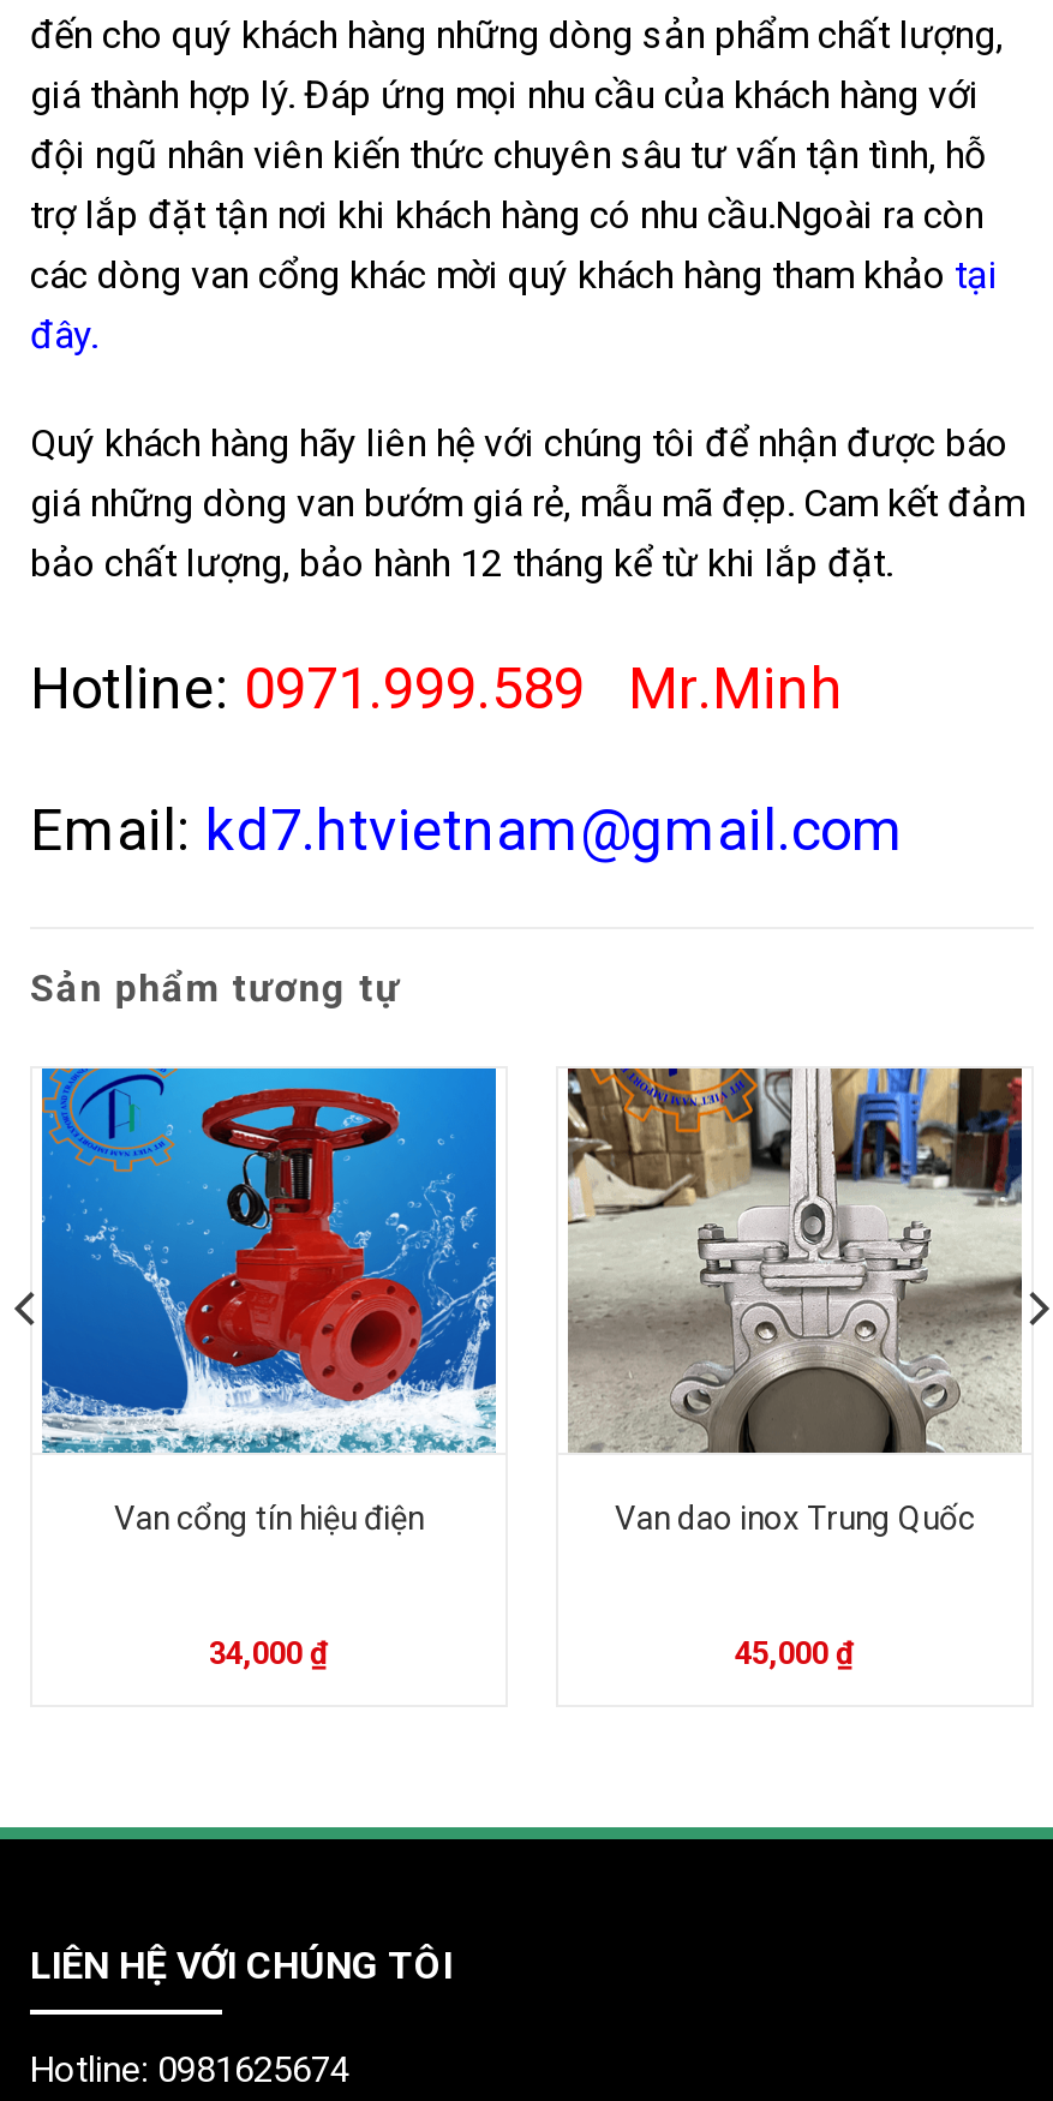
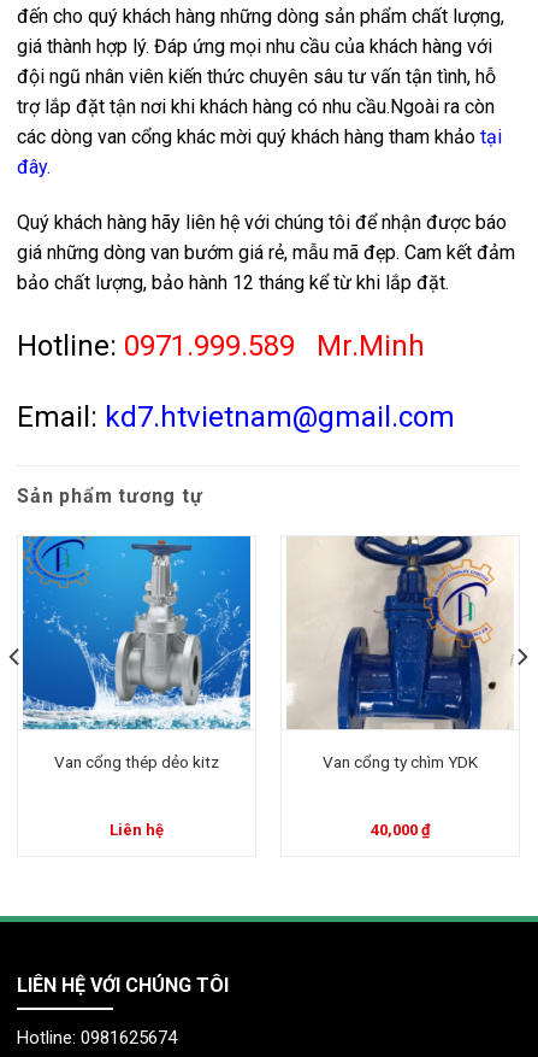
- [image]
- Van cổng tín hiệu điện
+ [image]
+ Van cổng thép dẻo kitz

- [image]
- Van dao inox Trung Quốc
+ [image]
+ Van cổng ty chìm YDK

- 34,000 ₫
+ Liên hệ

- 45,000 ₫
+ 40,000 ₫
